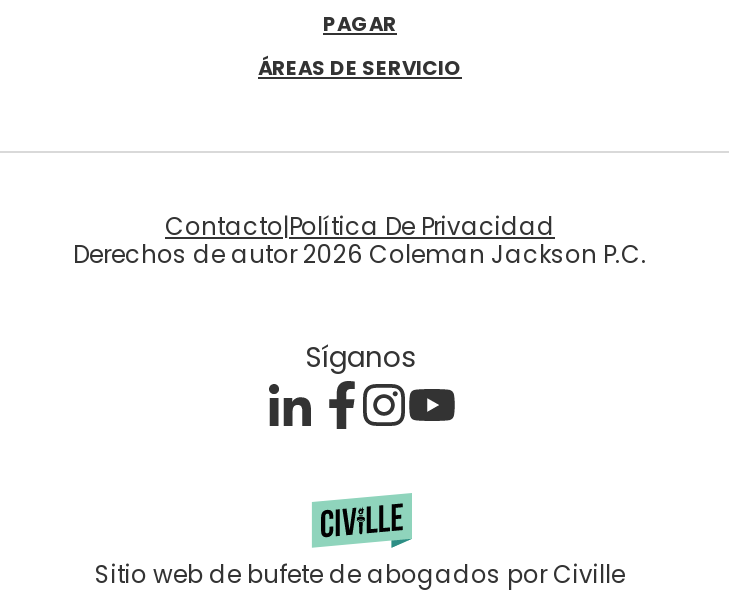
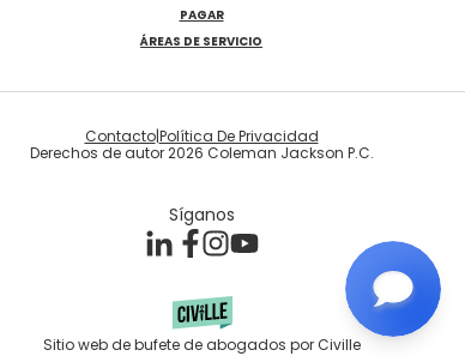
+ [image]
